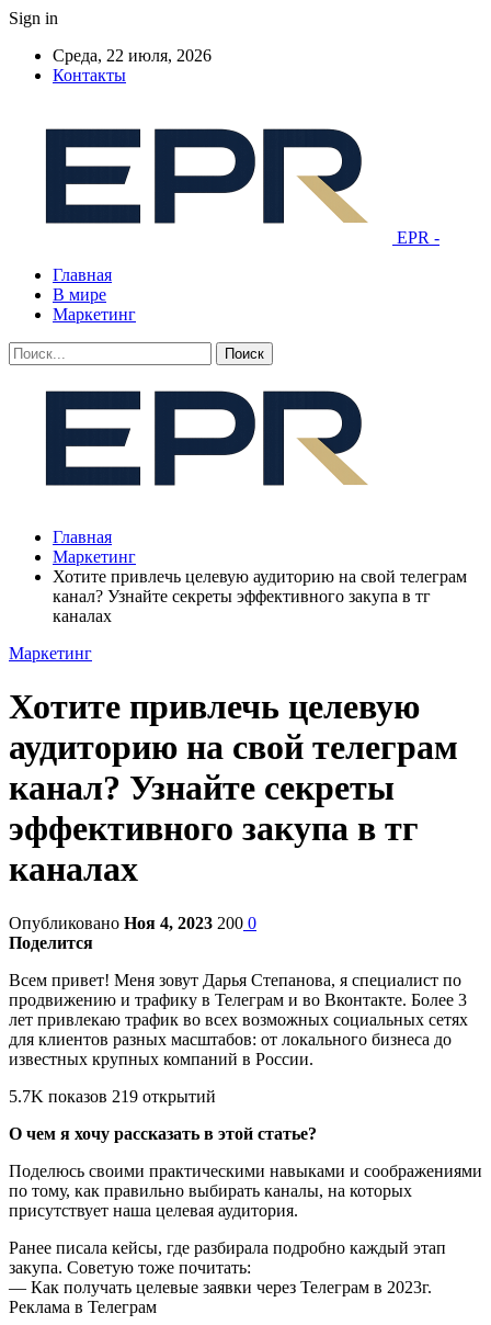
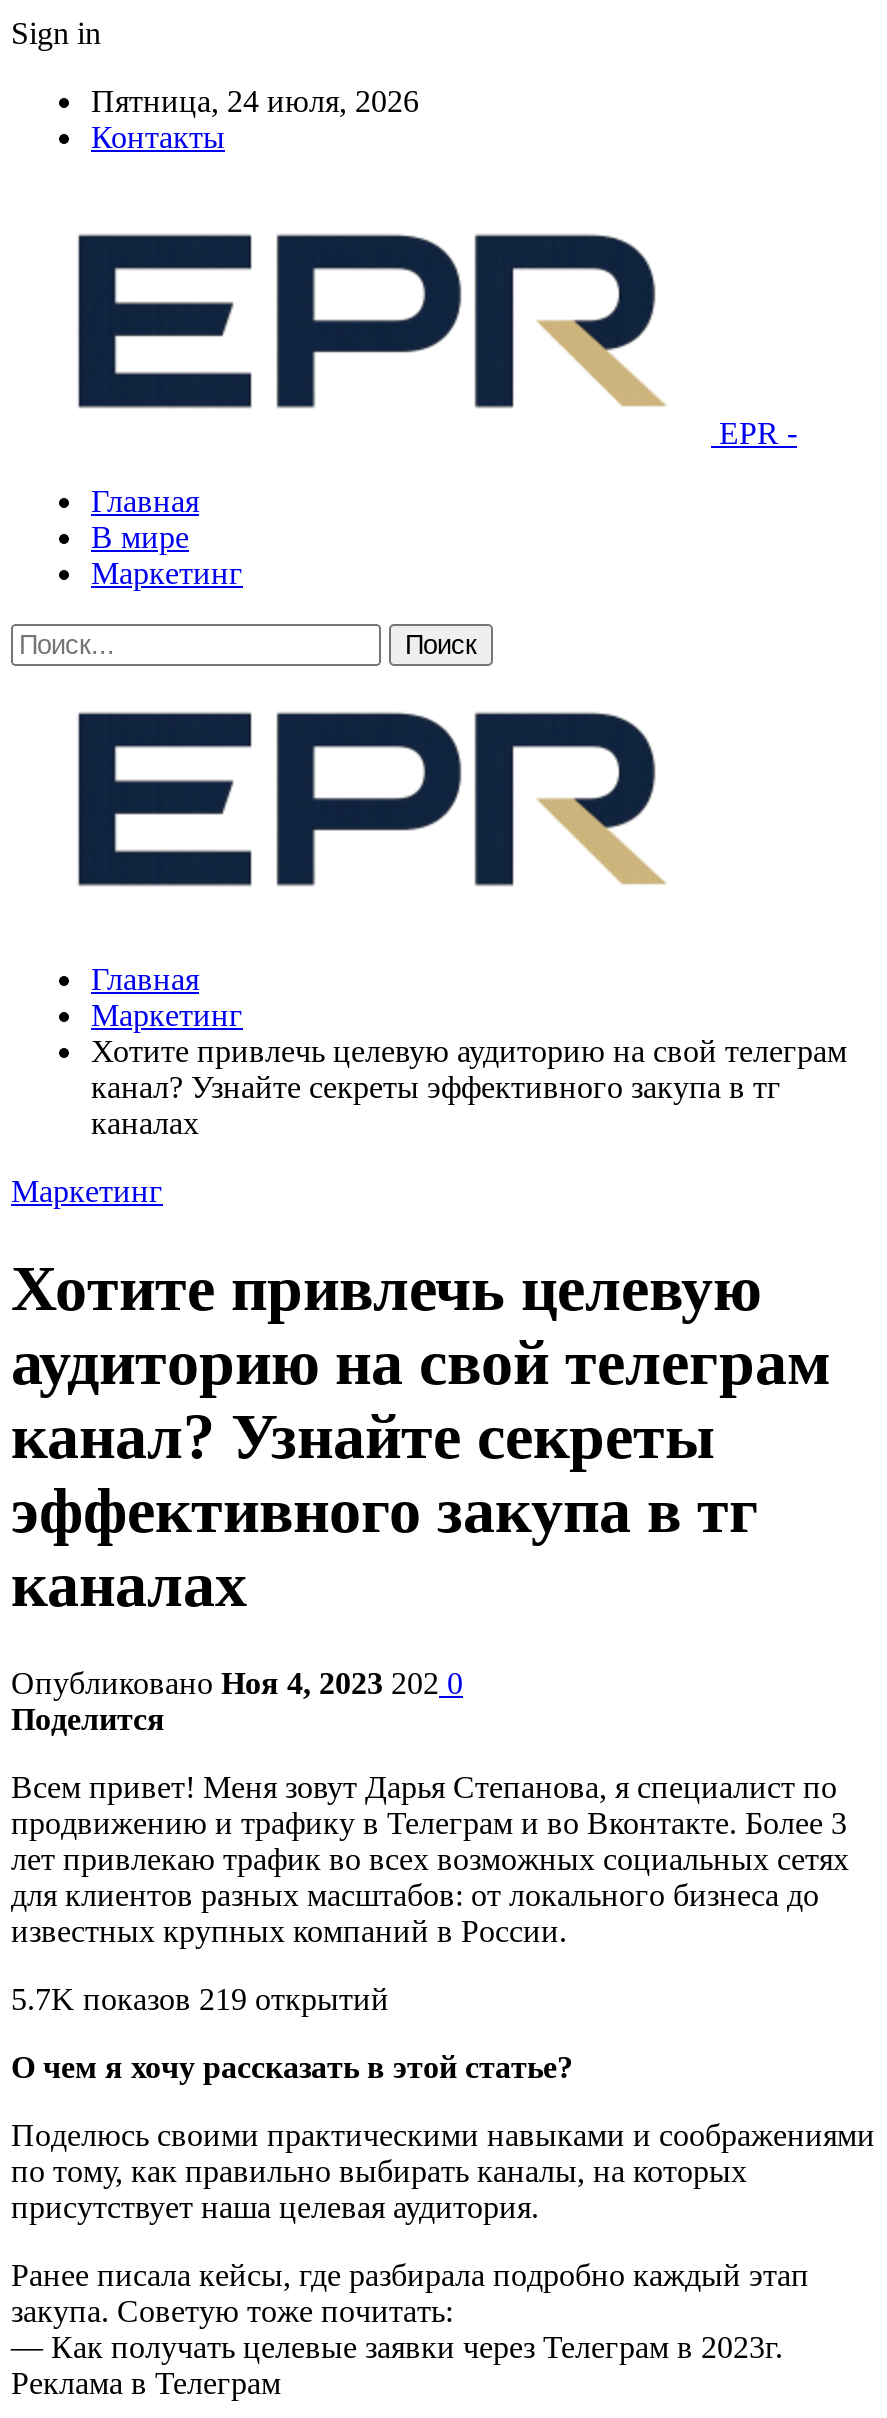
- Среда, 22 июля, 2026
+ Пятница, 24 июля, 2026

- Опубликовано Ноя 4, 2023 200 0
+ Опубликовано Ноя 4, 2023 202 0
